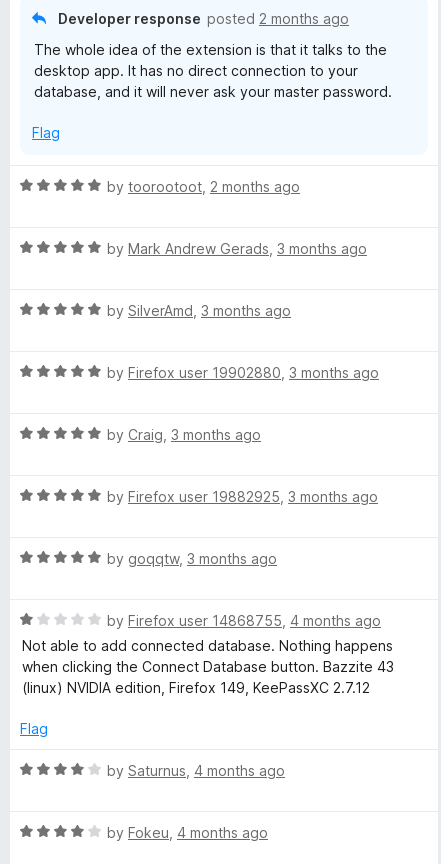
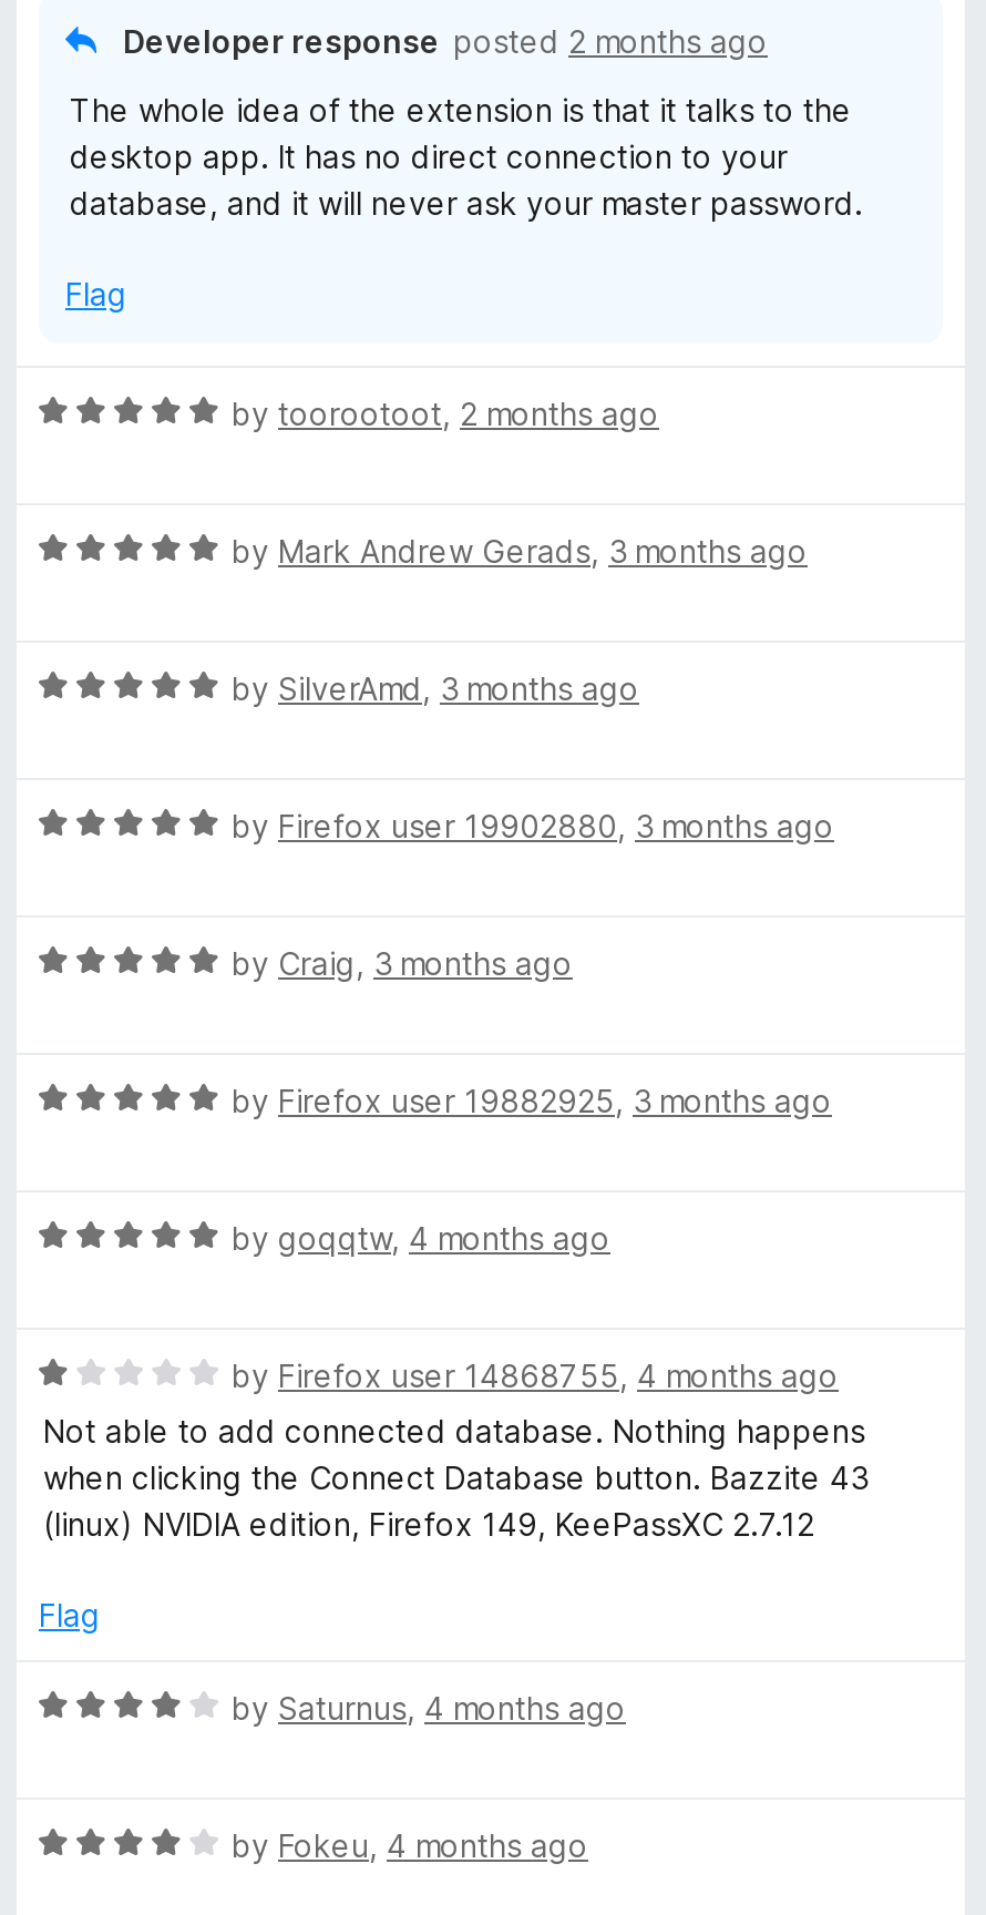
- by goqqtw, 3 months ago
+ by goqqtw, 4 months ago
